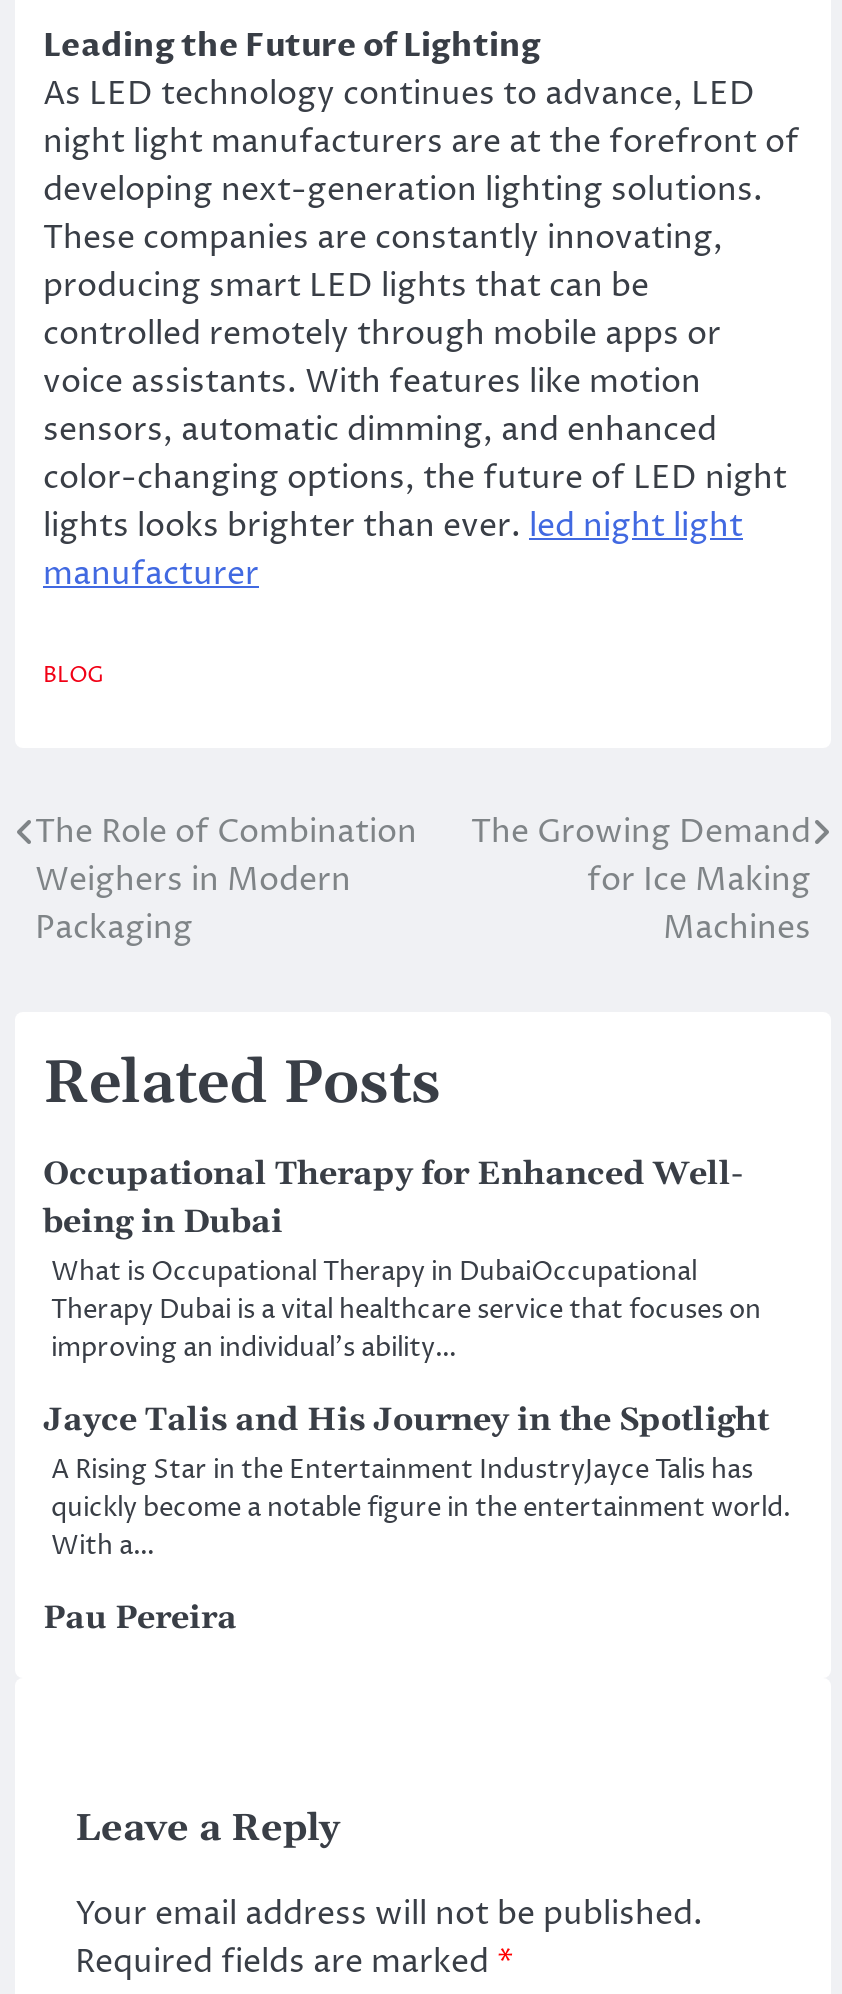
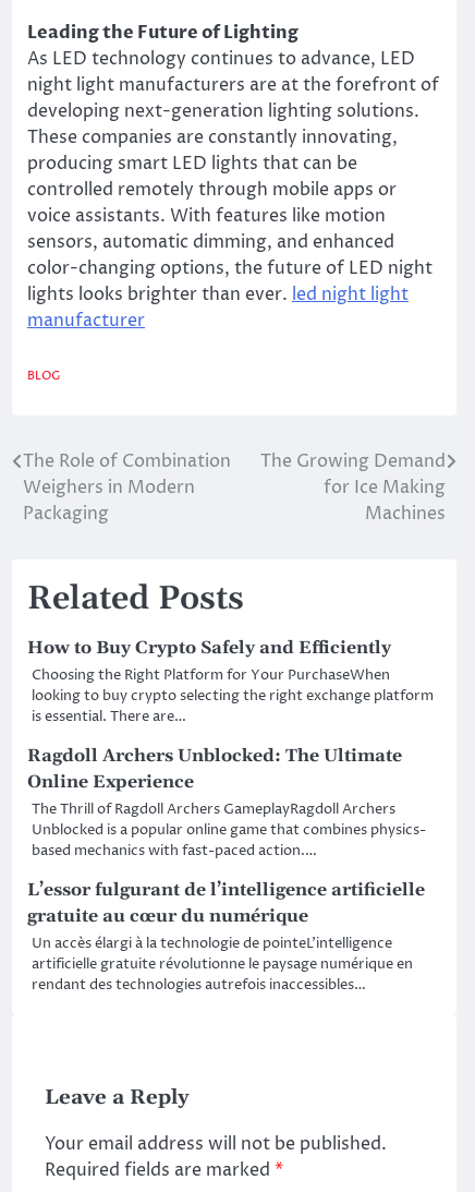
- Occupational Therapy for Enhanced Well-
- being in Dubai
- What is Occupational Therapy in DubaiOccupational
- Therapy Dubai is a vital healthcare service that focuses on
- improving an individual’s ability…
+ How to Buy Crypto Safely and Efficiently
+ Choosing the Right Platform for Your PurchaseWhen
+ looking to buy crypto selecting the right exchange platform
+ is essential. There are…

- Jayce Talis and His Journey in the Spotlight
- A Rising Star in the Entertainment IndustryJayce Talis has
- quickly become a notable figure in the entertainment world.
- With a…
+ Ragdoll Archers Unblocked: The Ultimate
+ Online Experience
+ The Thrill of Ragdoll Archers GameplayRagdoll Archers
+ Unblocked is a popular online game that combines physics-
+ based mechanics with fast-paced action.…

- Pau Pereira
+ L’essor fulgurant de l’intelligence artificielle
+ gratuite au cœur du numérique
+ Un accès élargi à la technologie de pointeL’intelligence
+ artificielle gratuite révolutionne le paysage numérique en
+ rendant des technologies autrefois inaccessibles…
